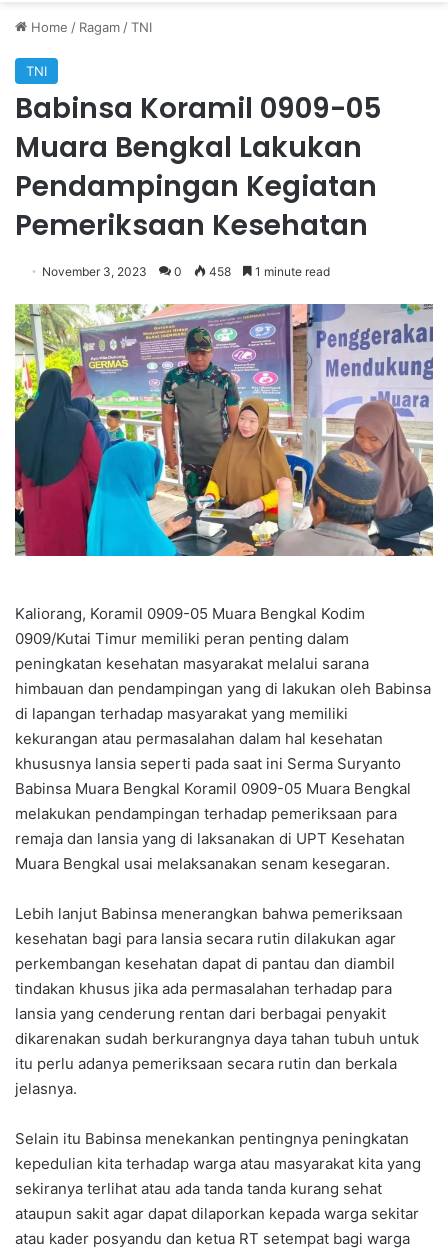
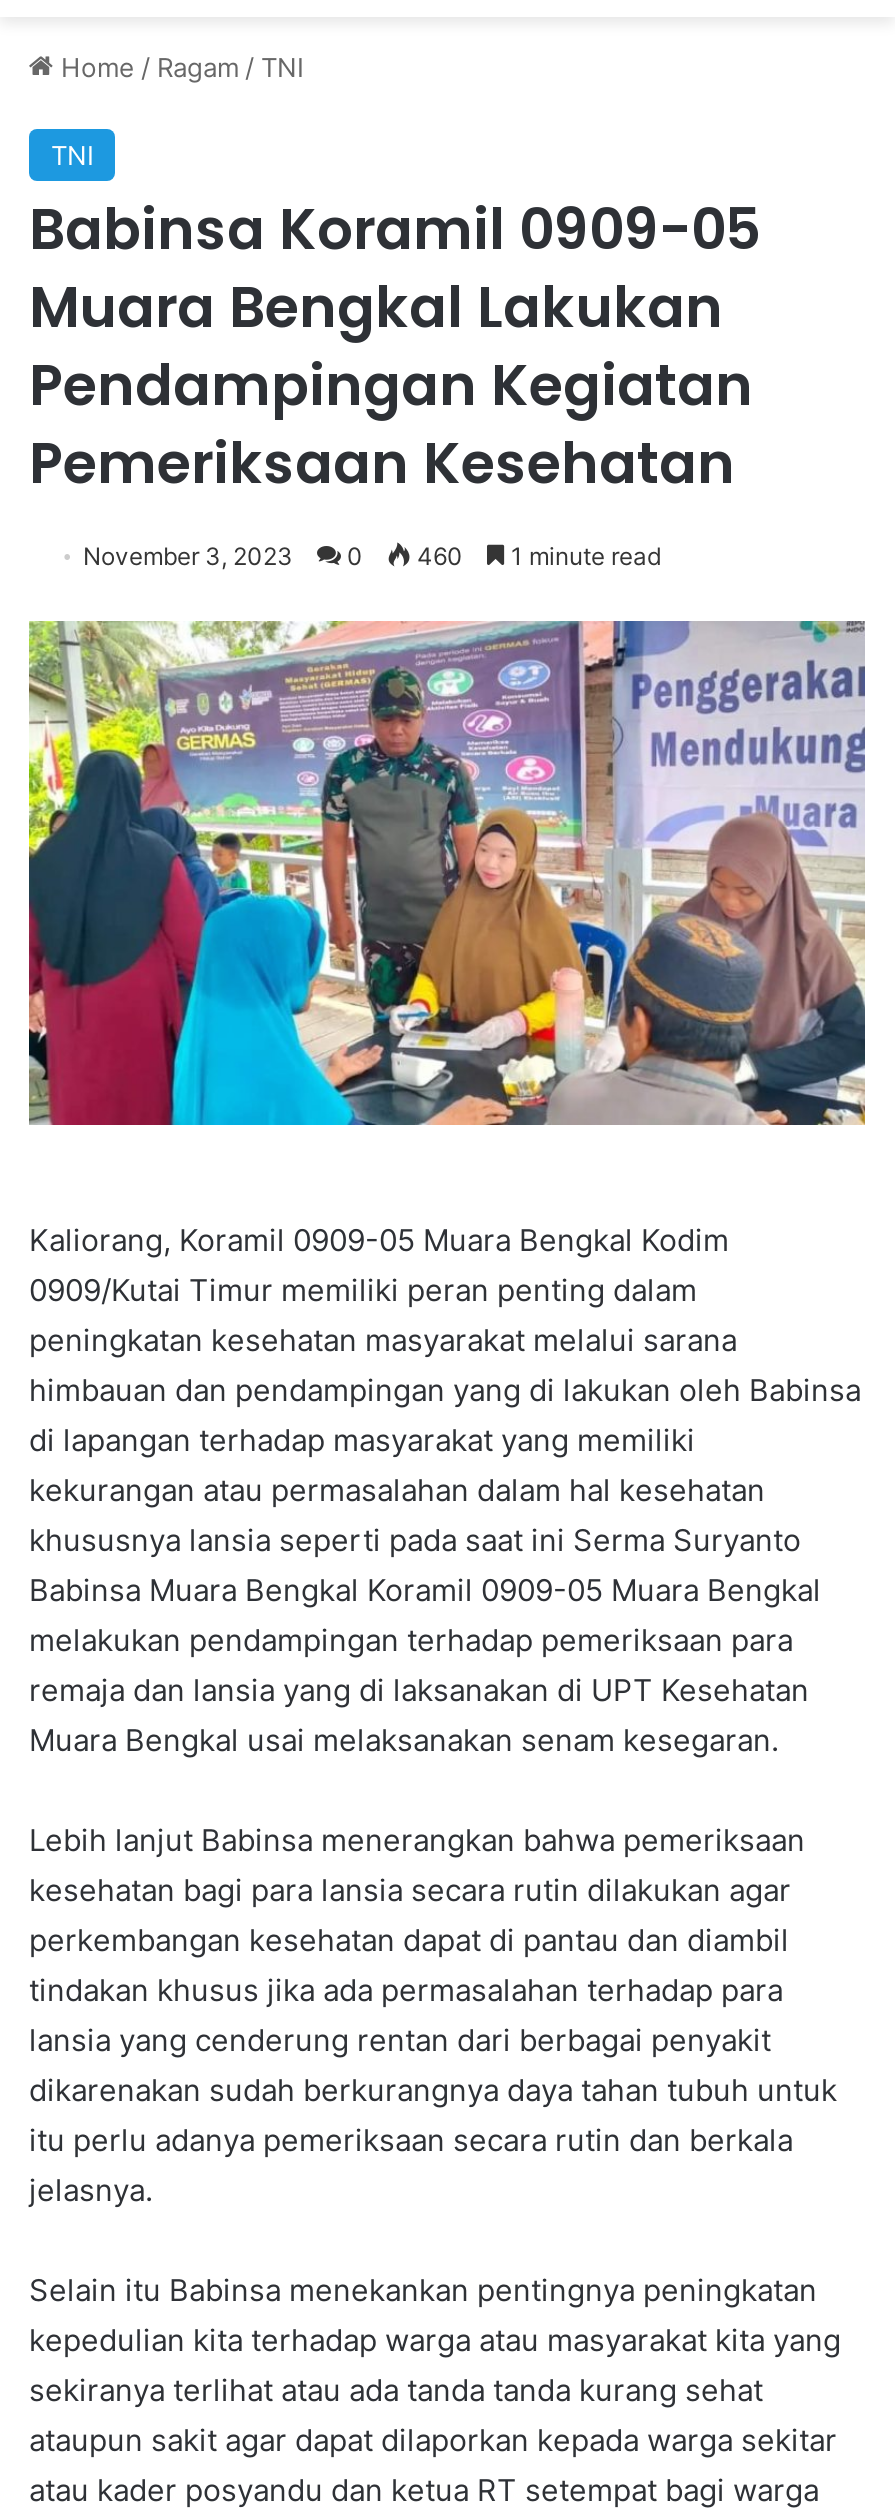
- November 3, 2023 0 458 1 minute read
+ November 3, 2023 0 460 1 minute read
